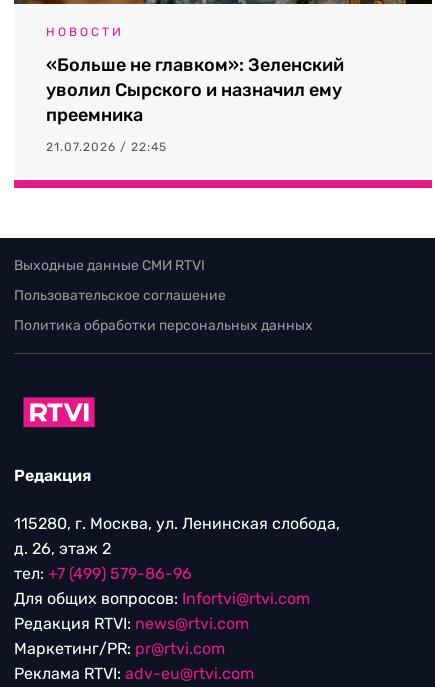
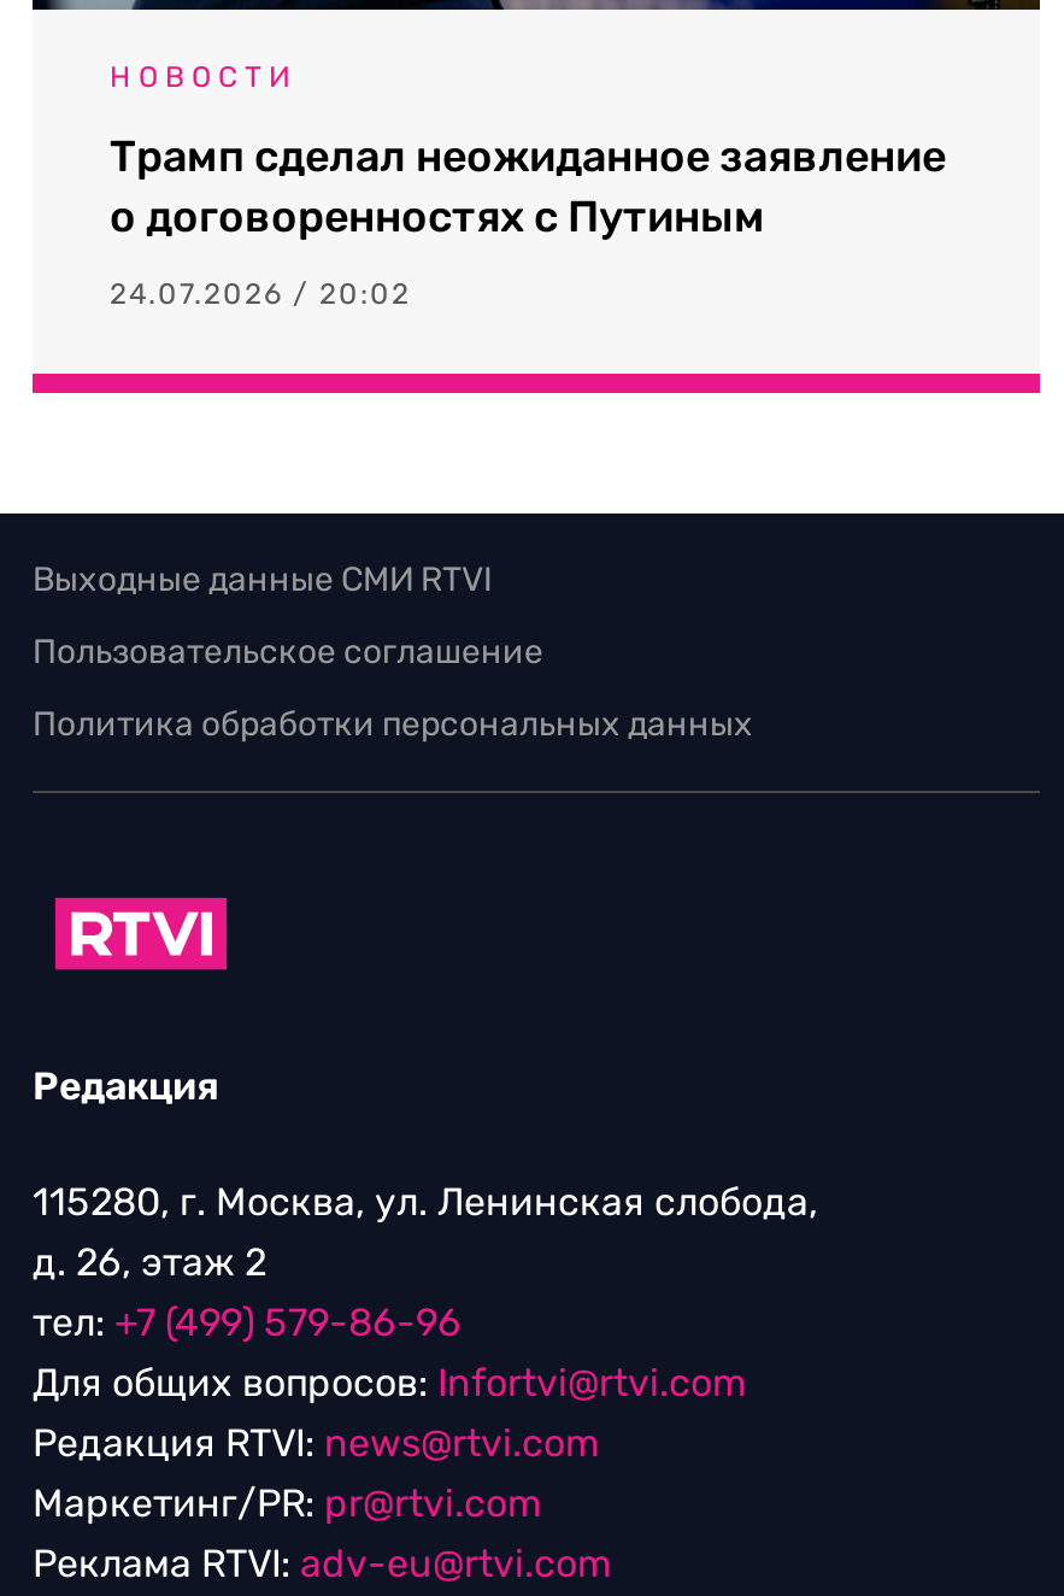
- «Больше не главком»: Зеленский
- уволил Сырского и назначил ему
- преемника
+ Трамп сделал неожиданное заявление
+ о договоренностях с Путиным

- 21.07.2026 / 22:45
+ 24.07.2026 / 20:02
